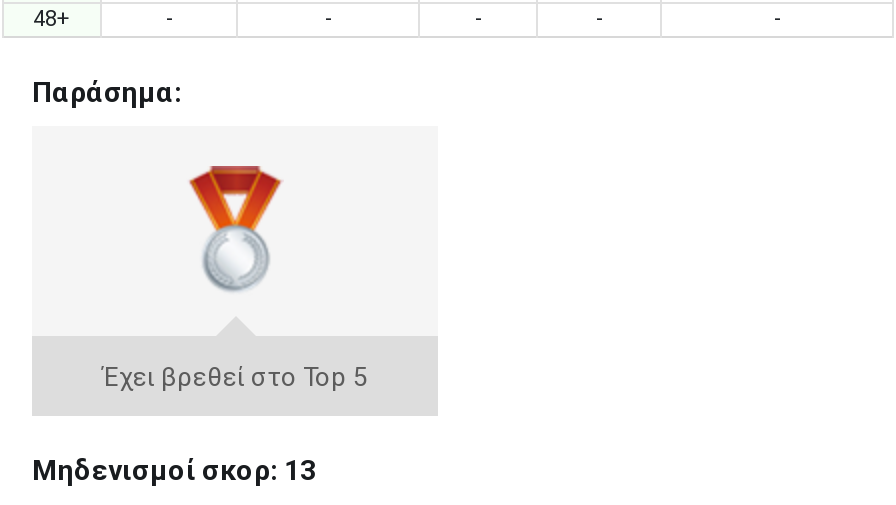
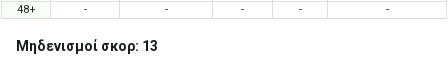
- Παράσημα:

- [image]
- Έχει βρεθεί στο Top 5
